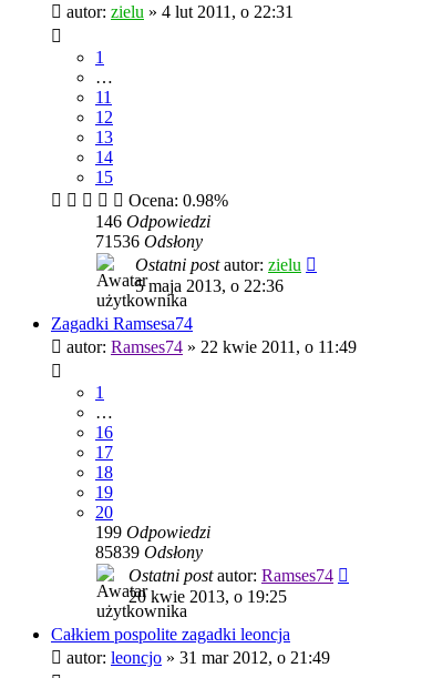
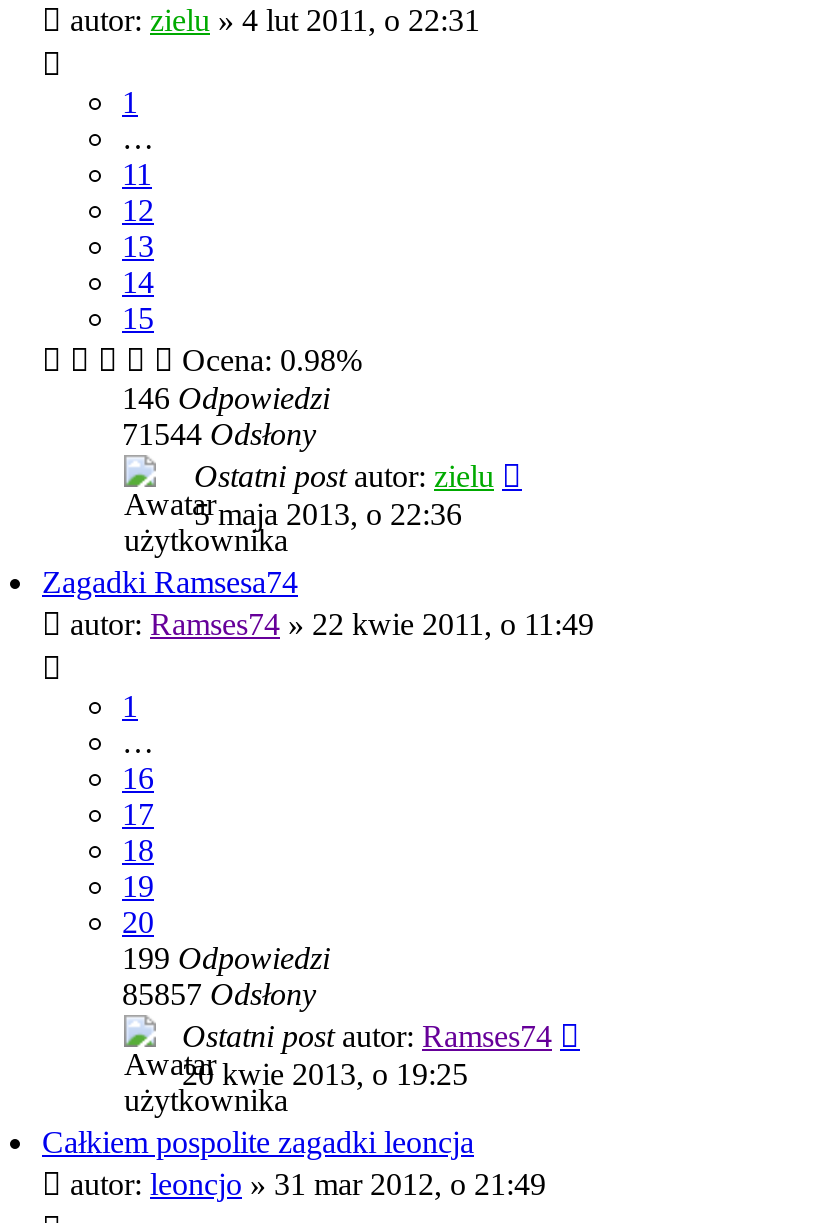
- 71536 Odsłony
+ 71544 Odsłony

- 85839 Odsłony
+ 85857 Odsłony
